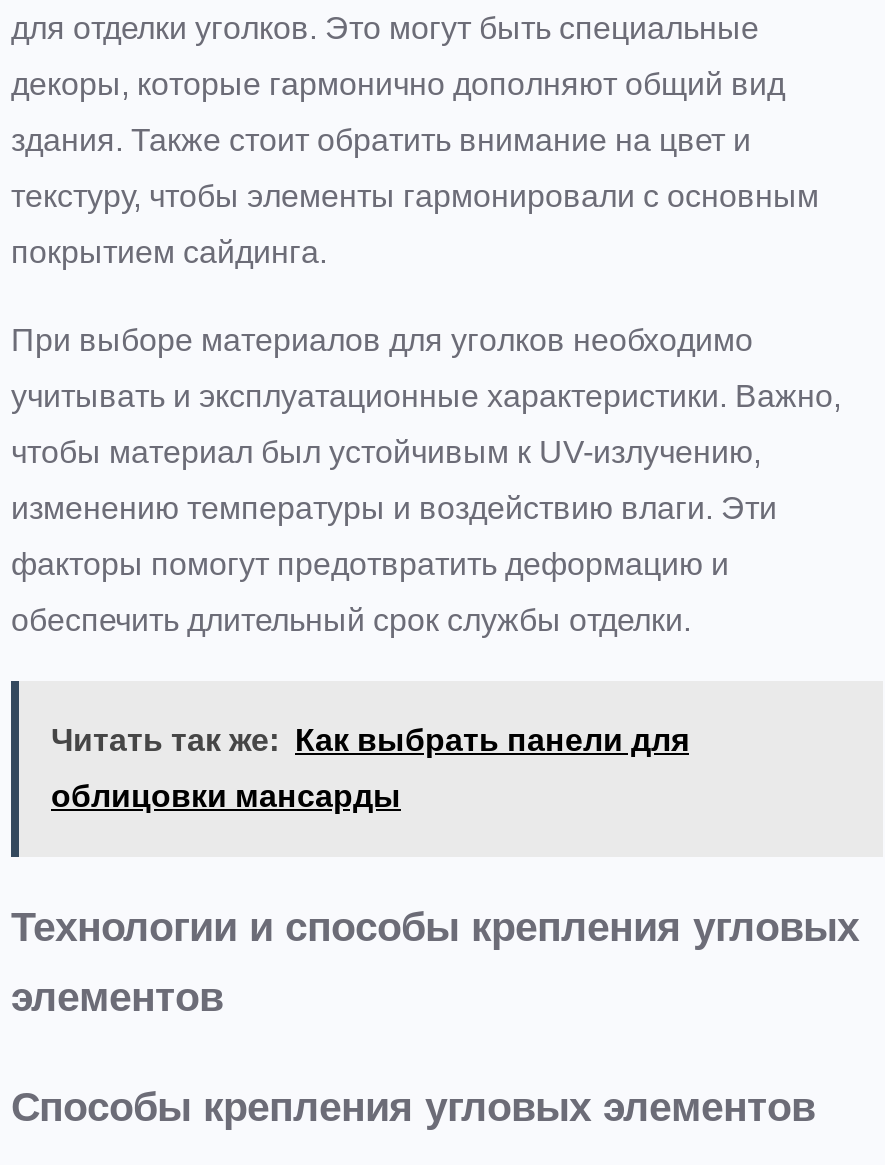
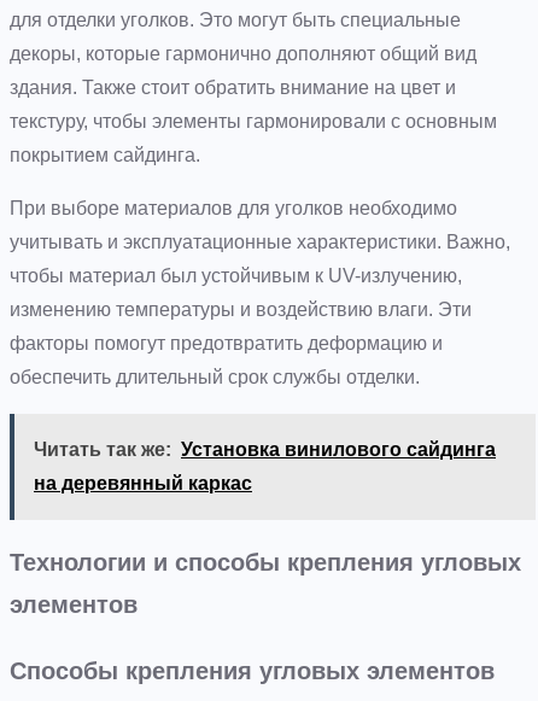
- Читать так же: Как выбрать панели для
+ Читать так же: Установка винилового сайдинга

- облицовки мансарды
+ на деревянный каркас
